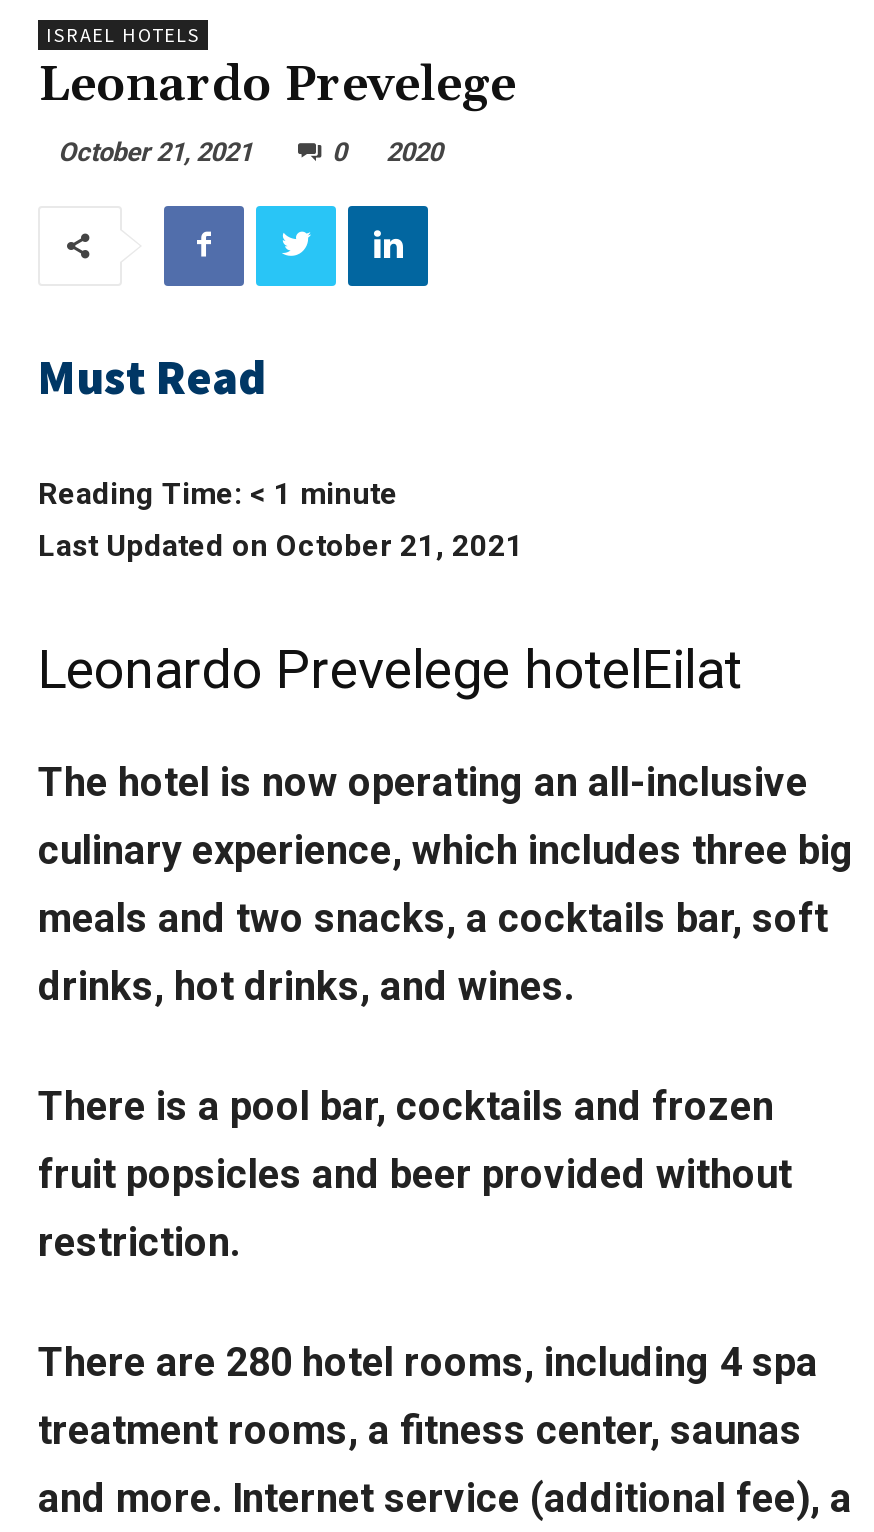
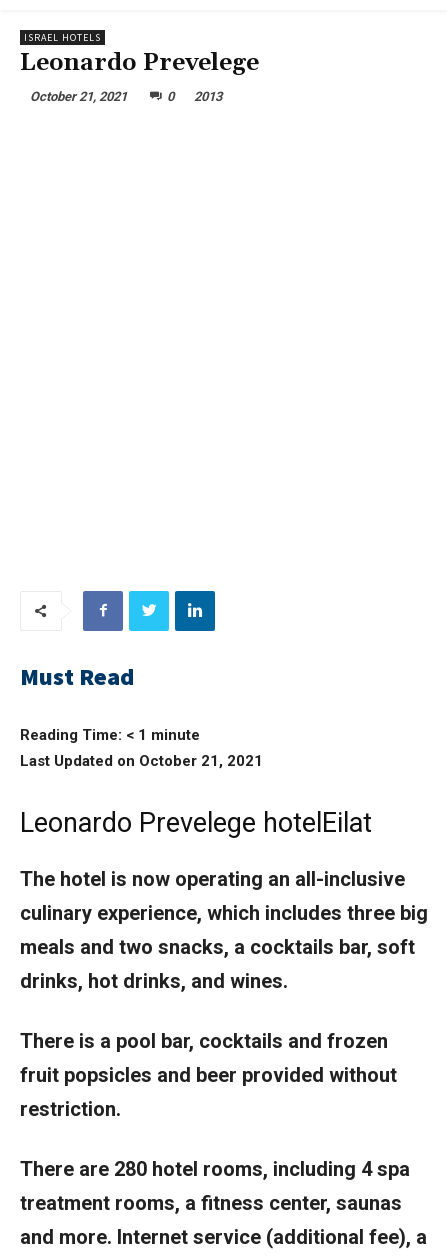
- 0 2020
+ 0 2013
